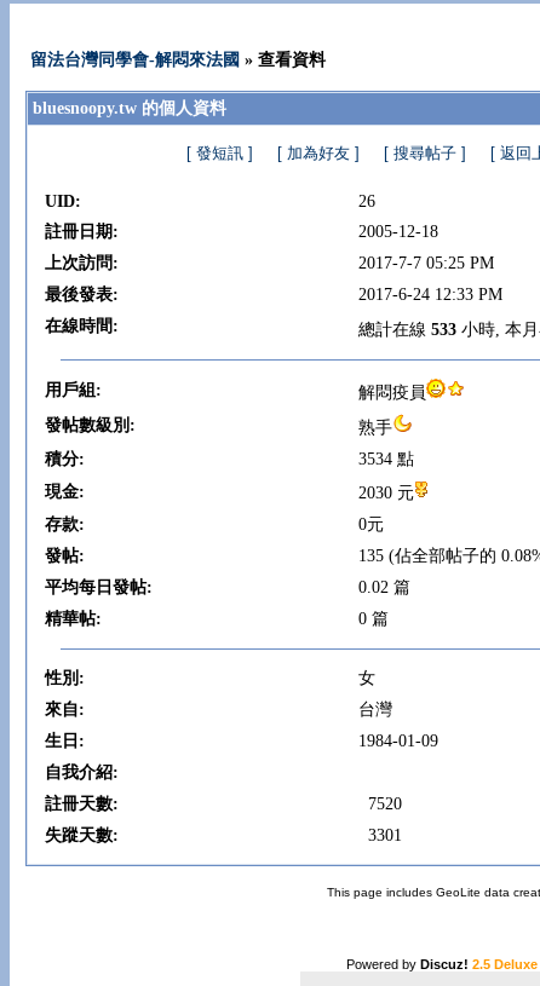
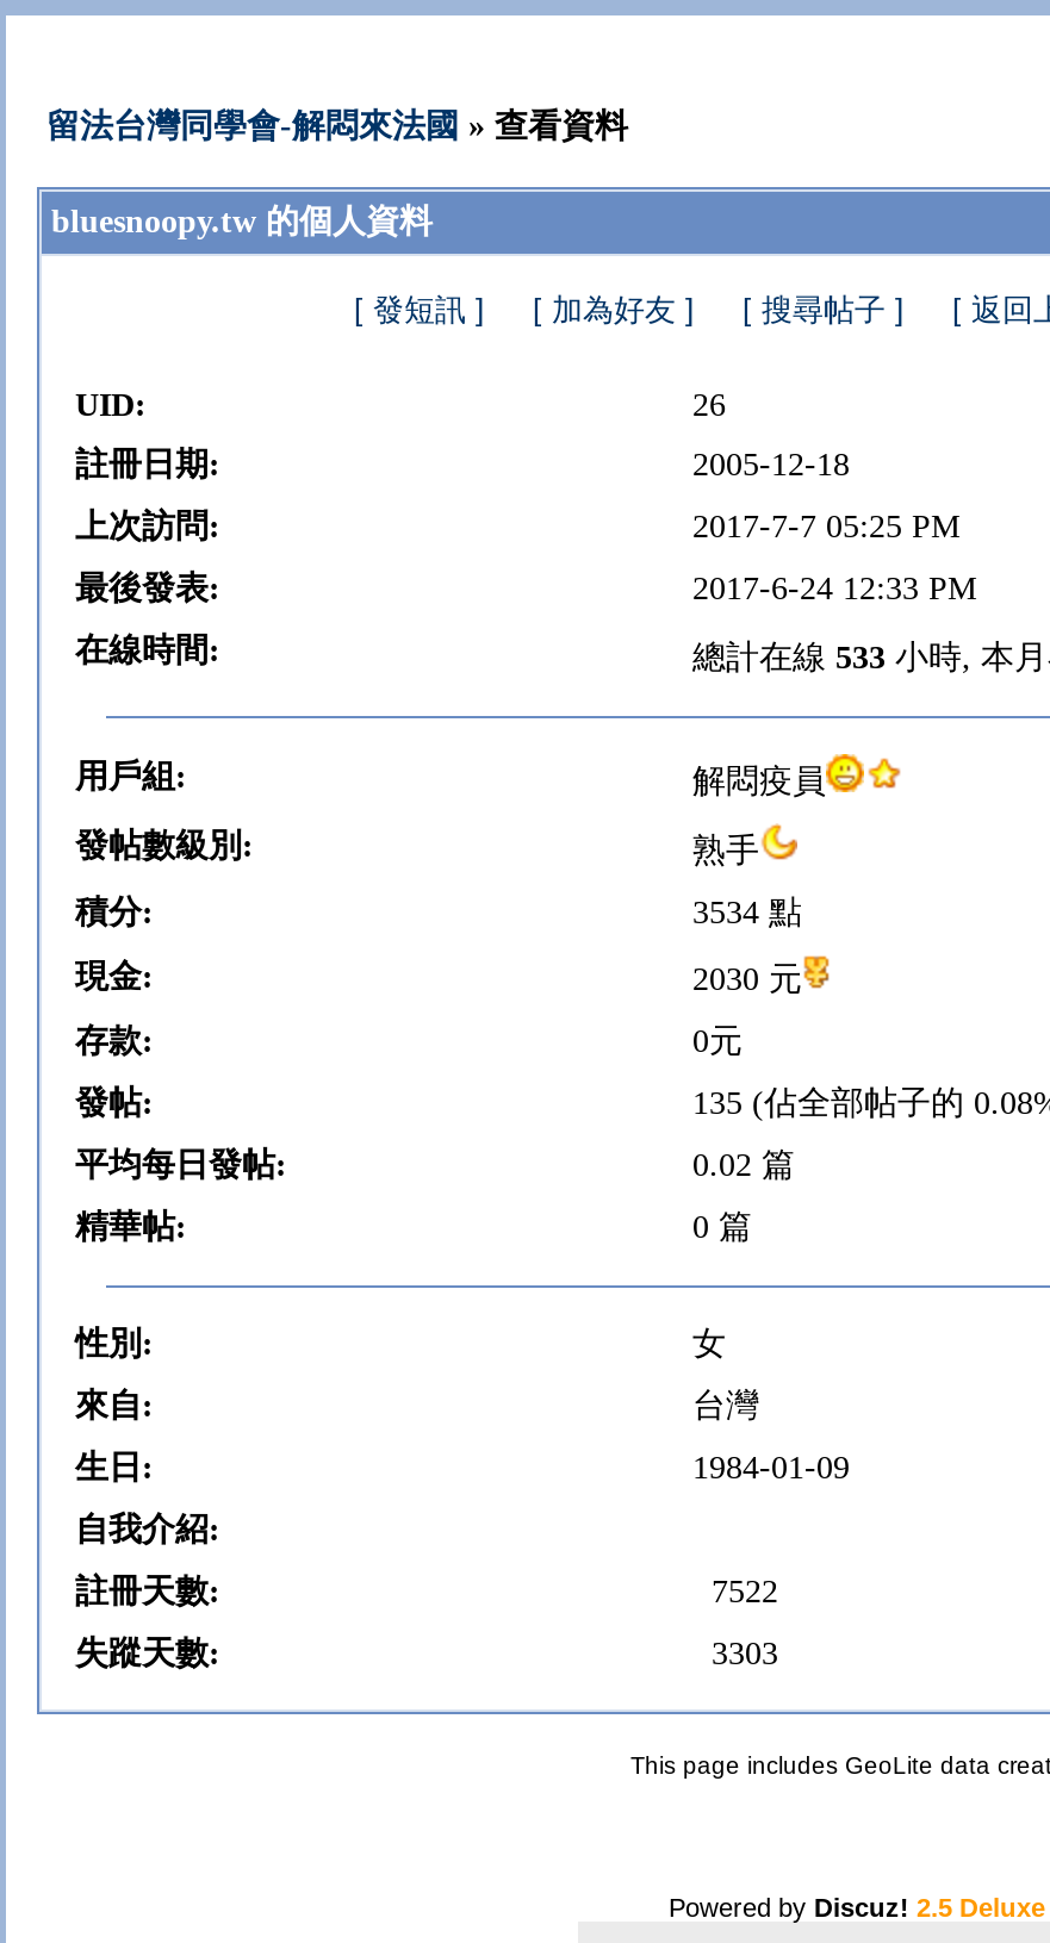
- 7520
+ 7522

- 3301
+ 3303
